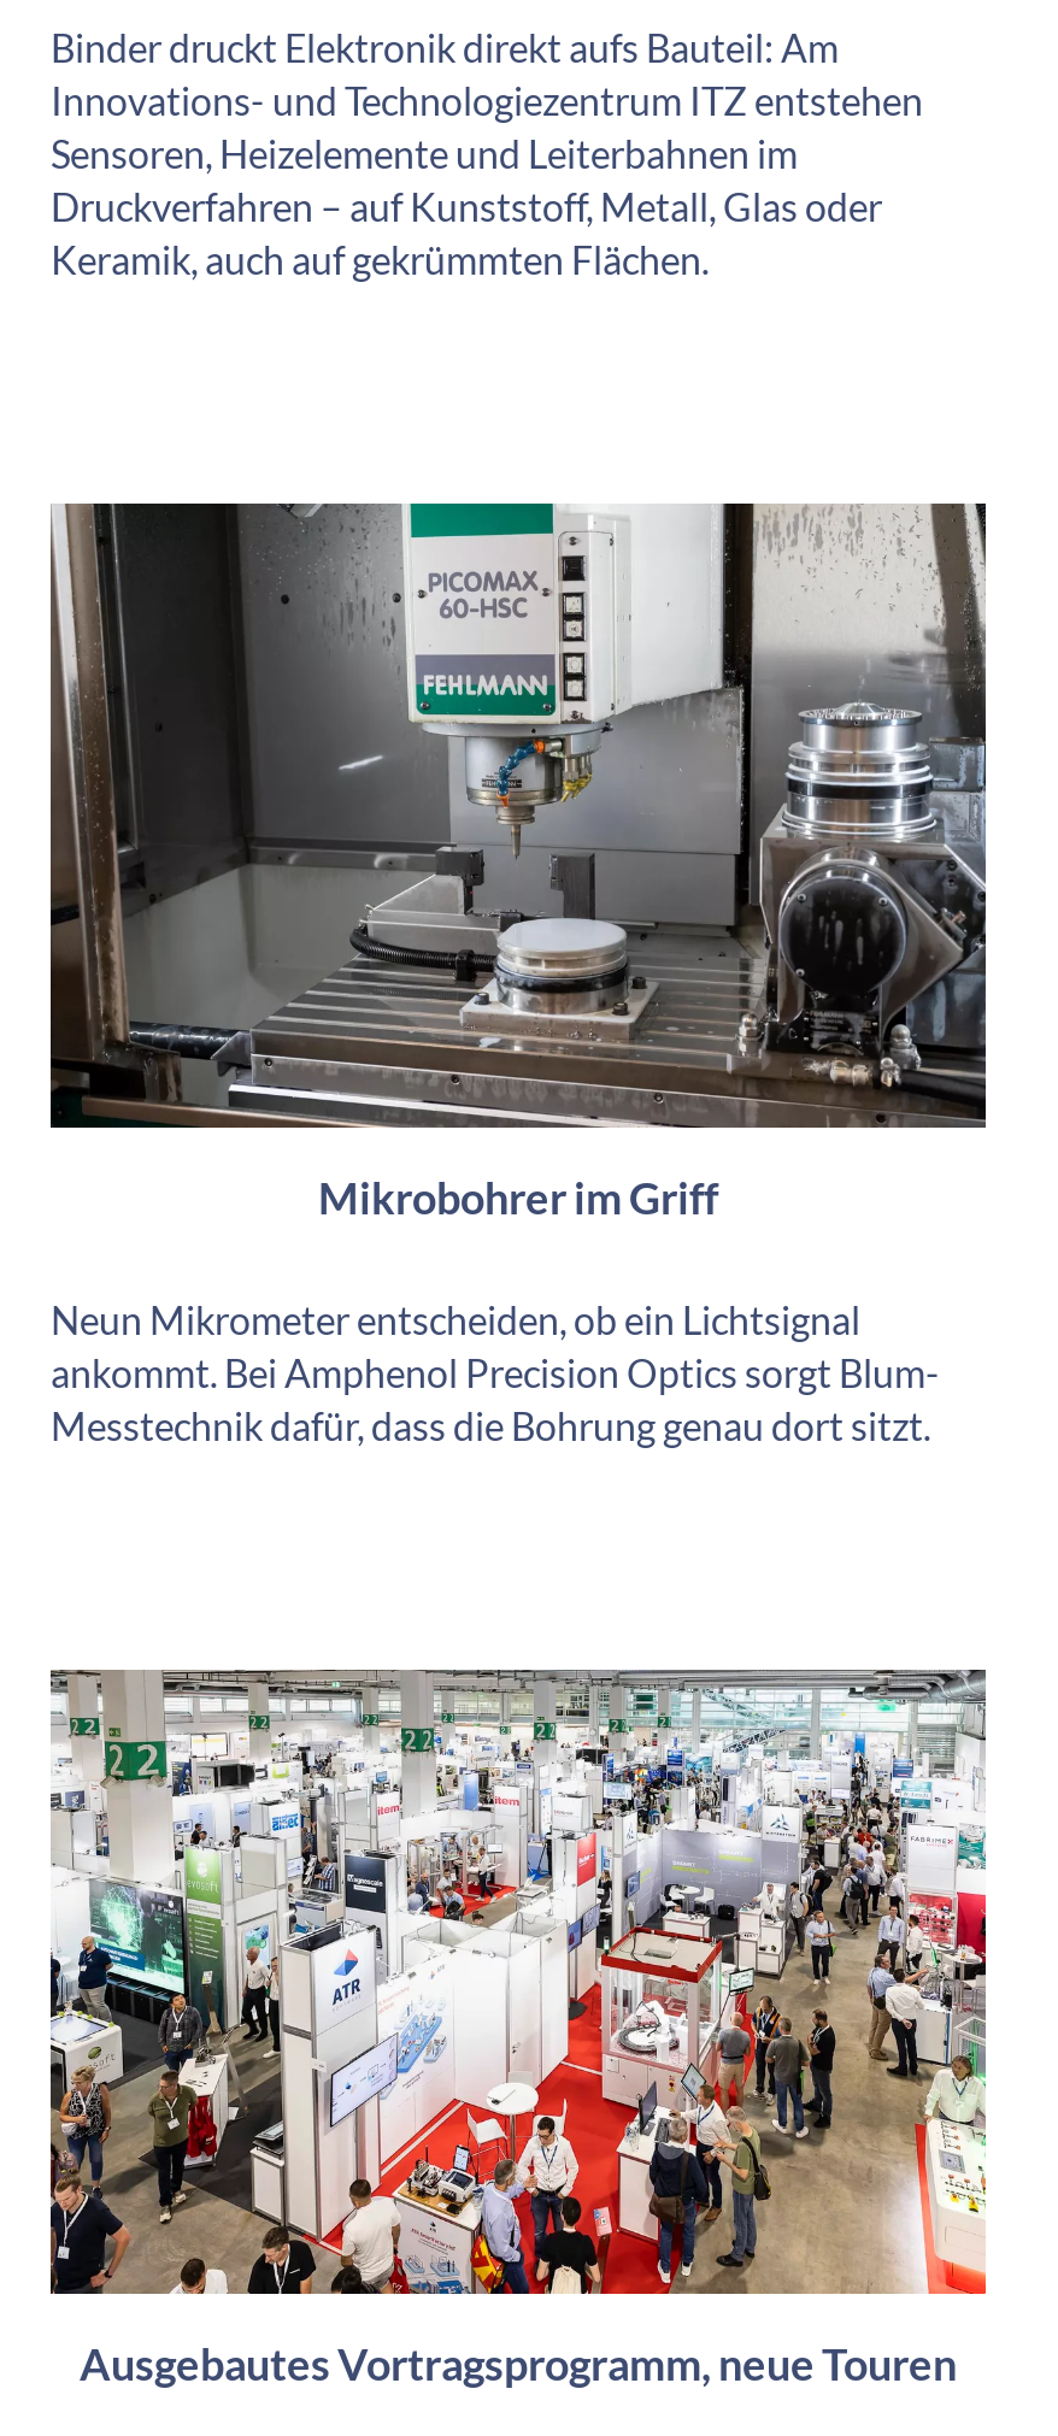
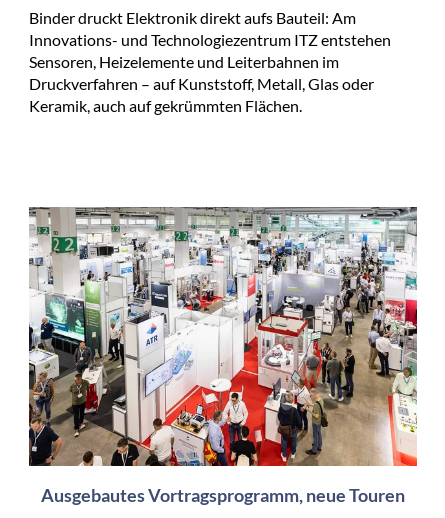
- [image]
- Mikrobohrer im Griff
- Neun Mikrometer entscheiden, ob ein Lichtsignal
- ankommt. Bei Amphenol Precision Optics sorgt Blum-
- Messtechnik dafür, dass die Bohrung genau dort sitzt.
